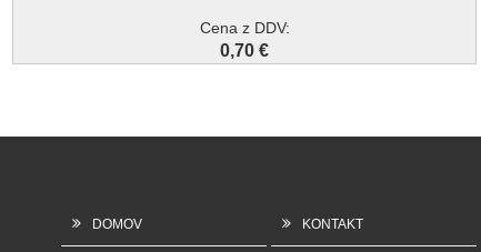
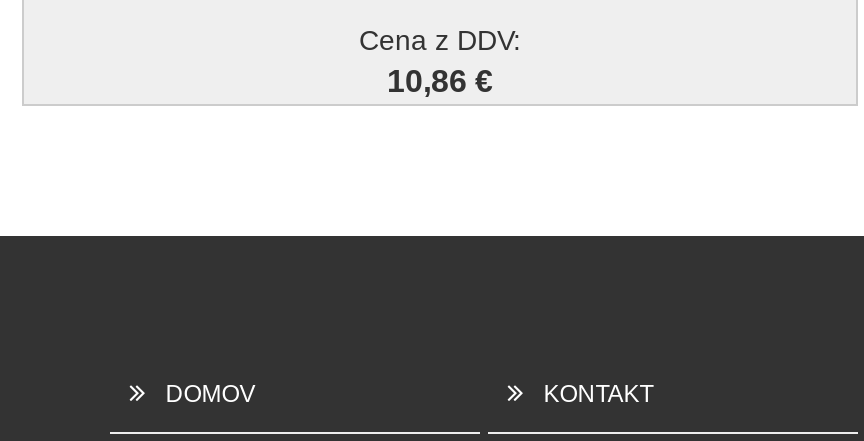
- 0,70 €
+ 10,86 €
